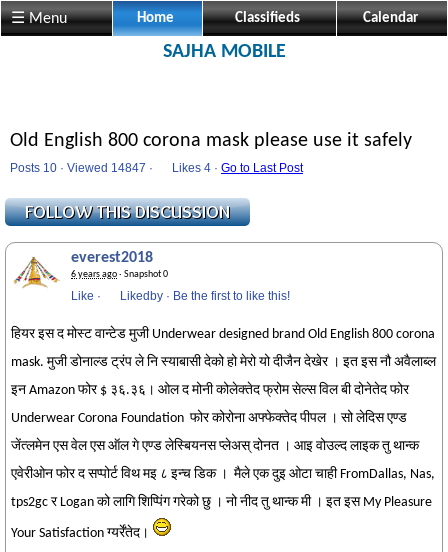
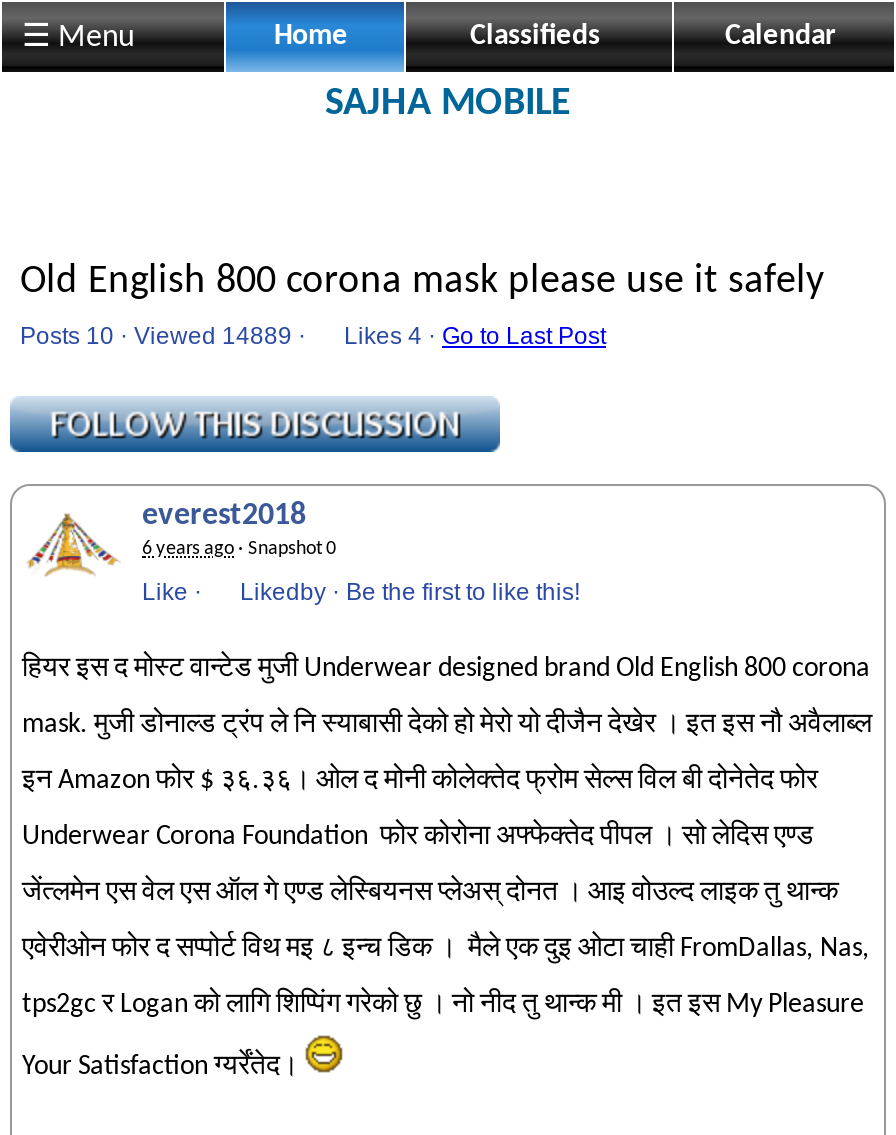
- Posts 10 · Viewed 14847 · Likes 4 · Go to Last Post
+ Posts 10 · Viewed 14889 · Likes 4 · Go to Last Post
